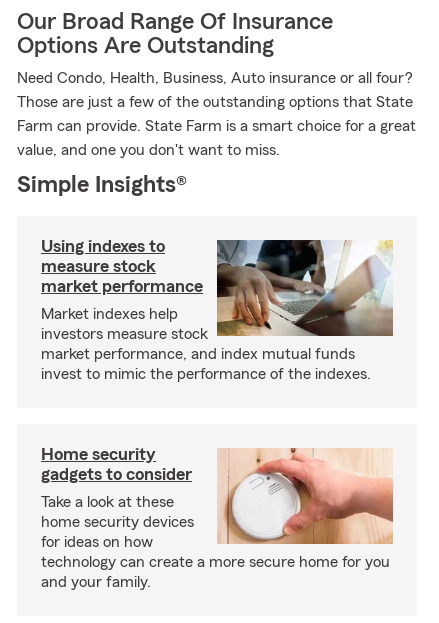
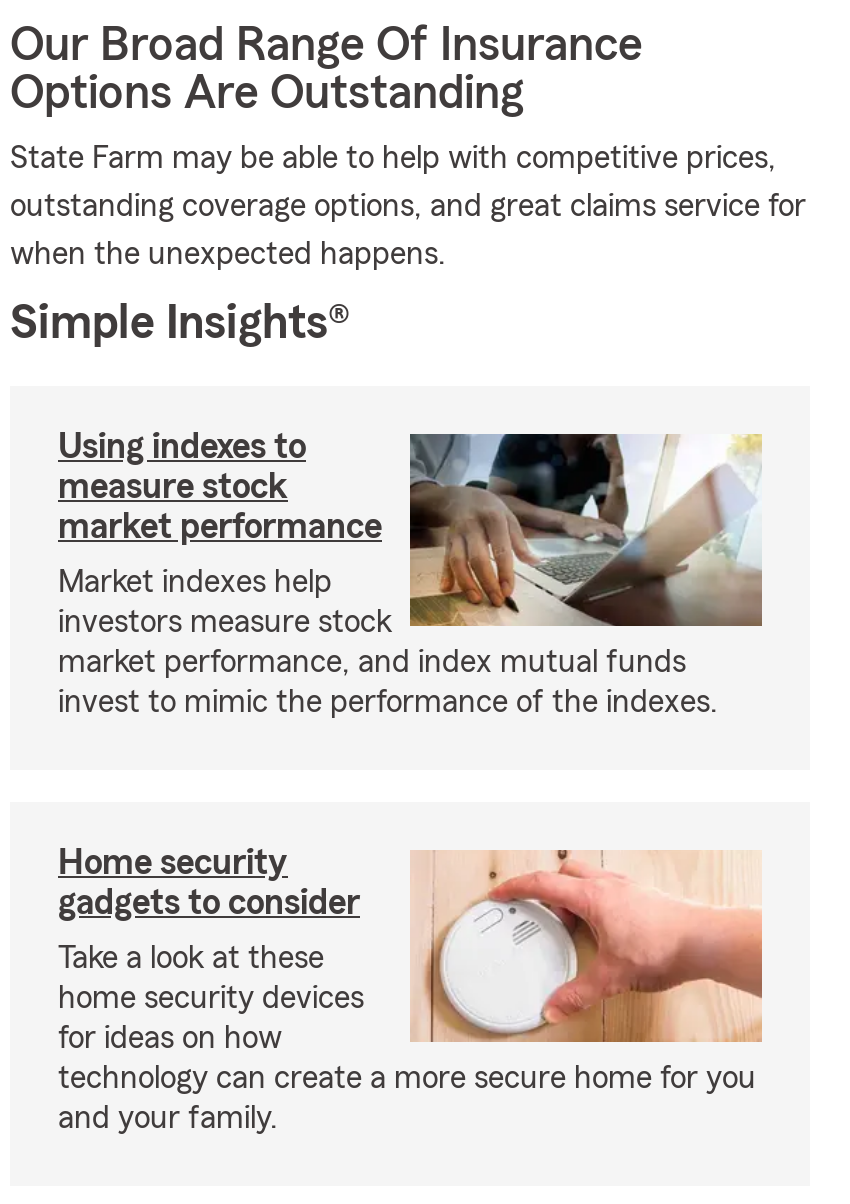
- Need Condo, Health, Business, Auto insurance or all four?
- Those are just a few of the outstanding options that State
- Farm can provide. State Farm is a smart choice for a great
- value, and one you don't want to miss.
+ State Farm may be able to help with competitive prices,
+ outstanding coverage options, and great claims service for
+ when the unexpected happens.
